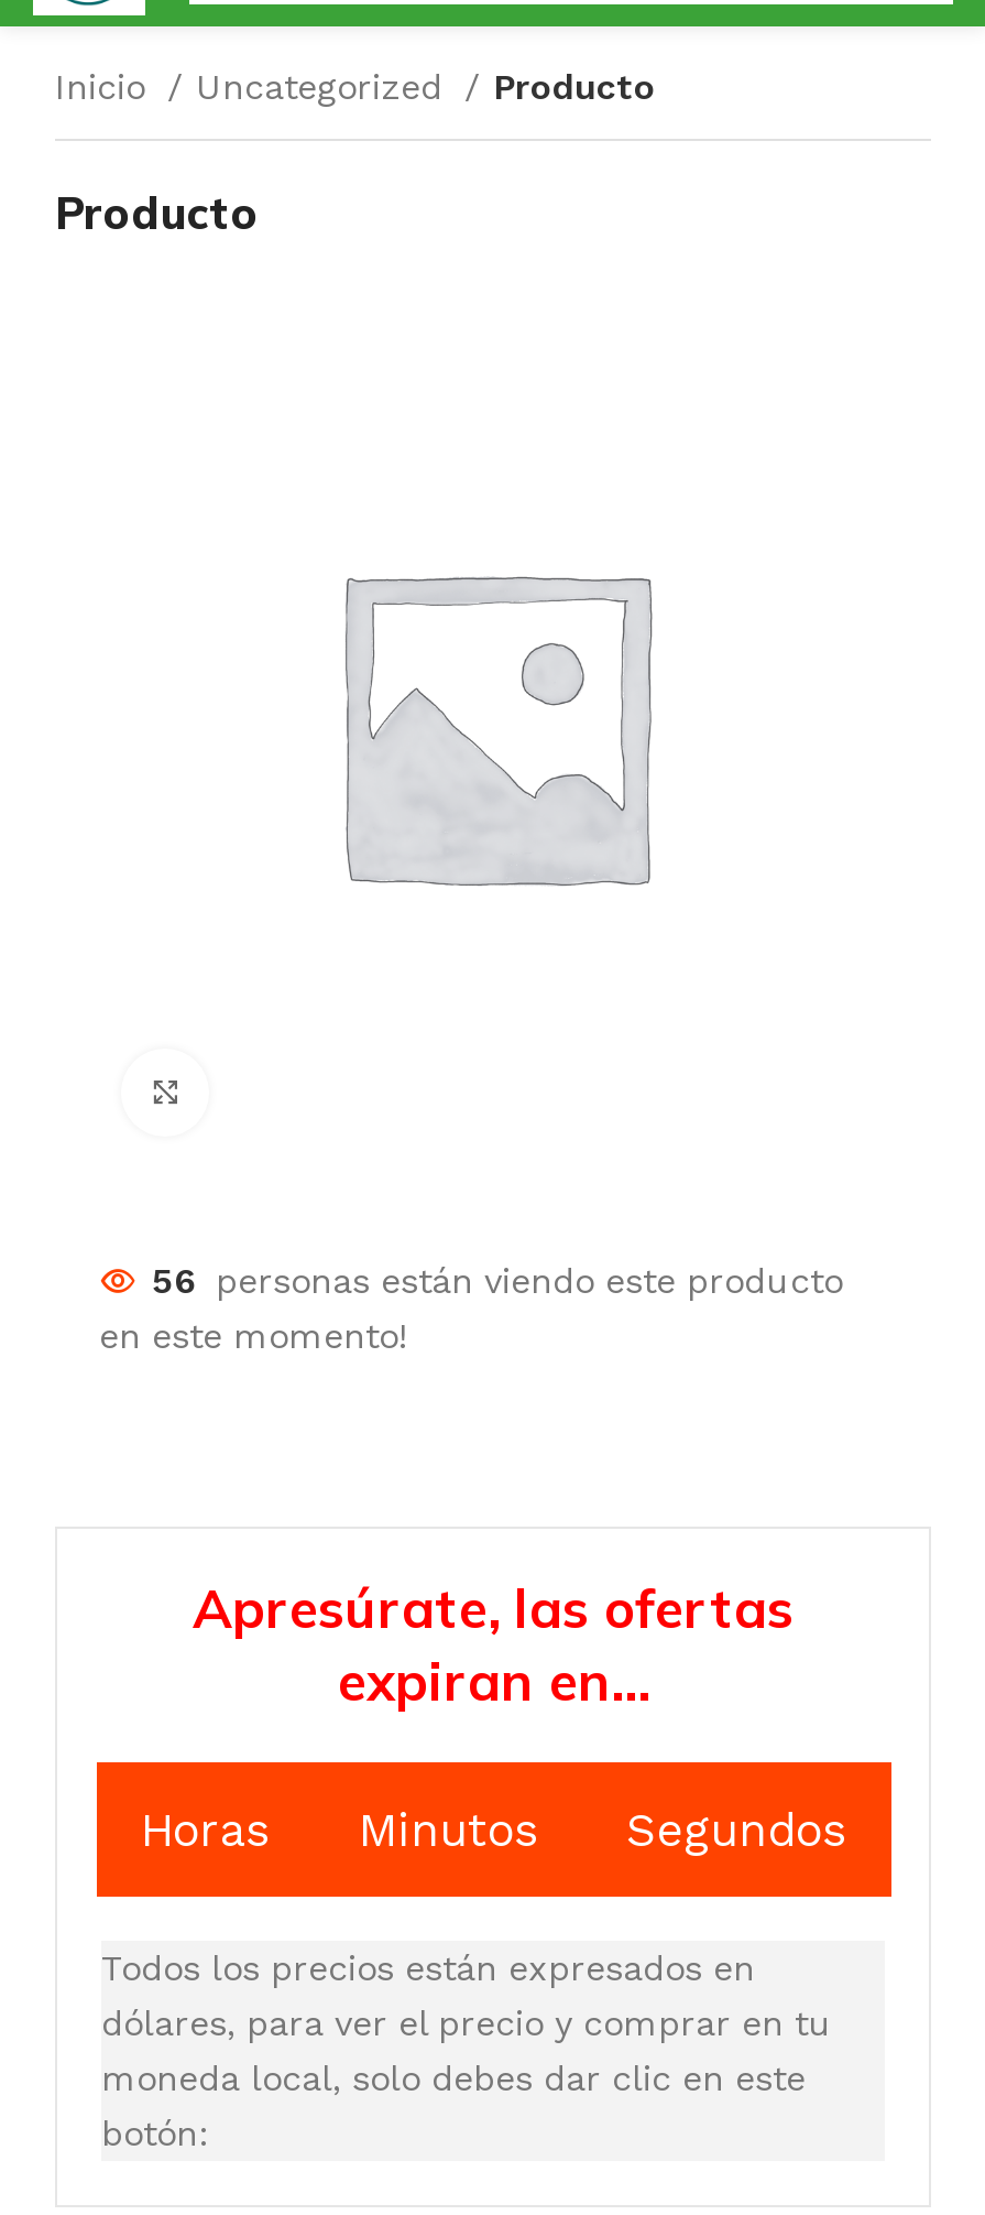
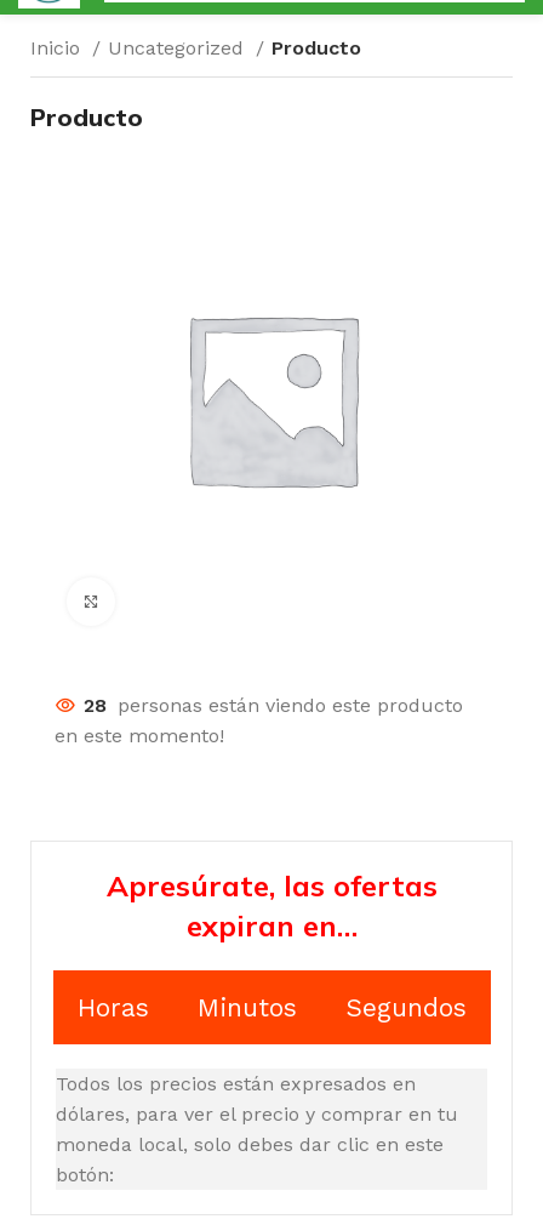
- 56 personas están viendo este producto
+ 28 personas están viendo este producto
